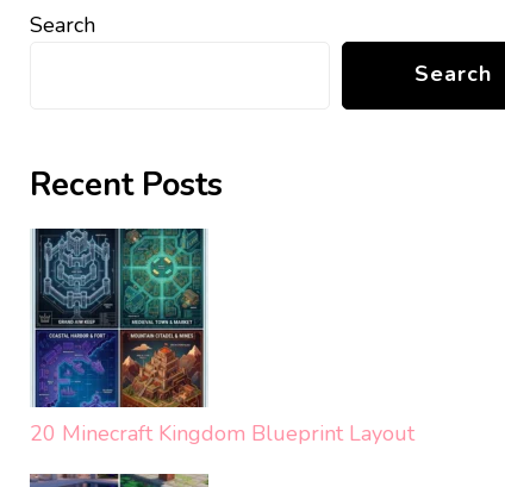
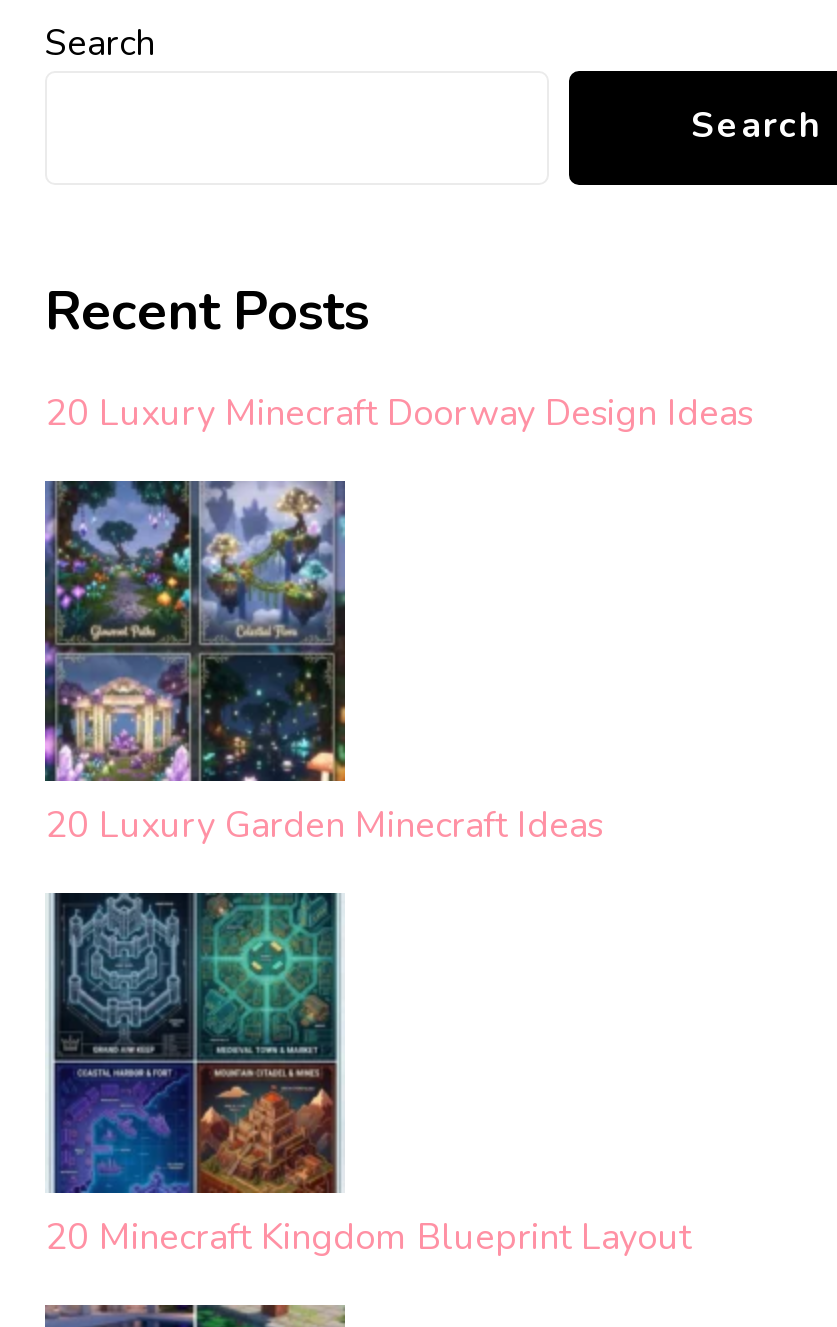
+ [image]
+ 20 Luxury Garden Minecraft Ideas

+ 20 Luxury Minecraft Doorway Design Ideas
